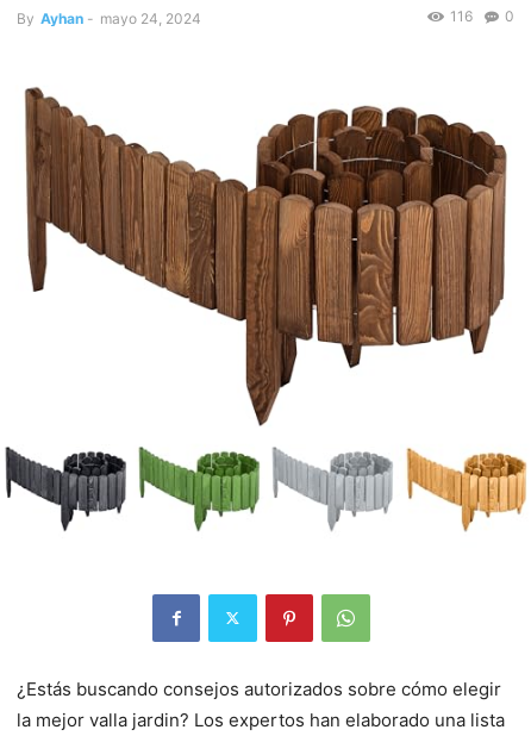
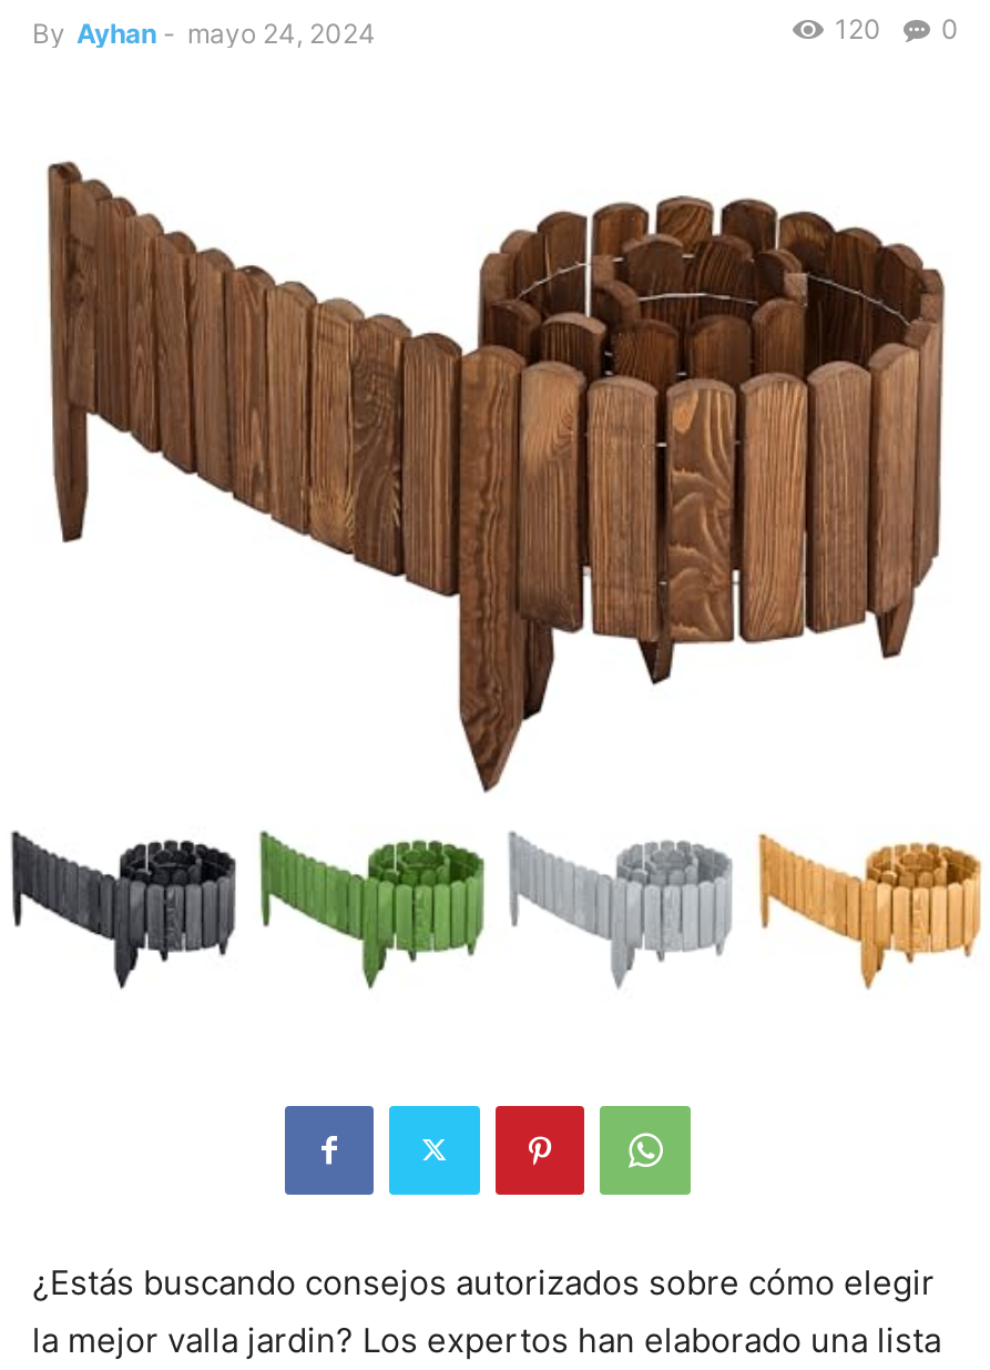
- 116 0
+ 120 0
